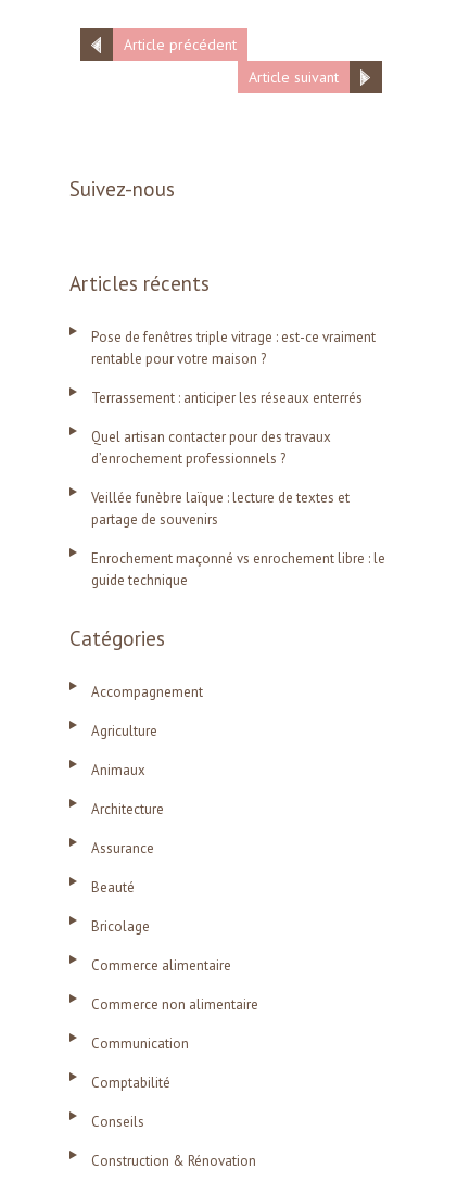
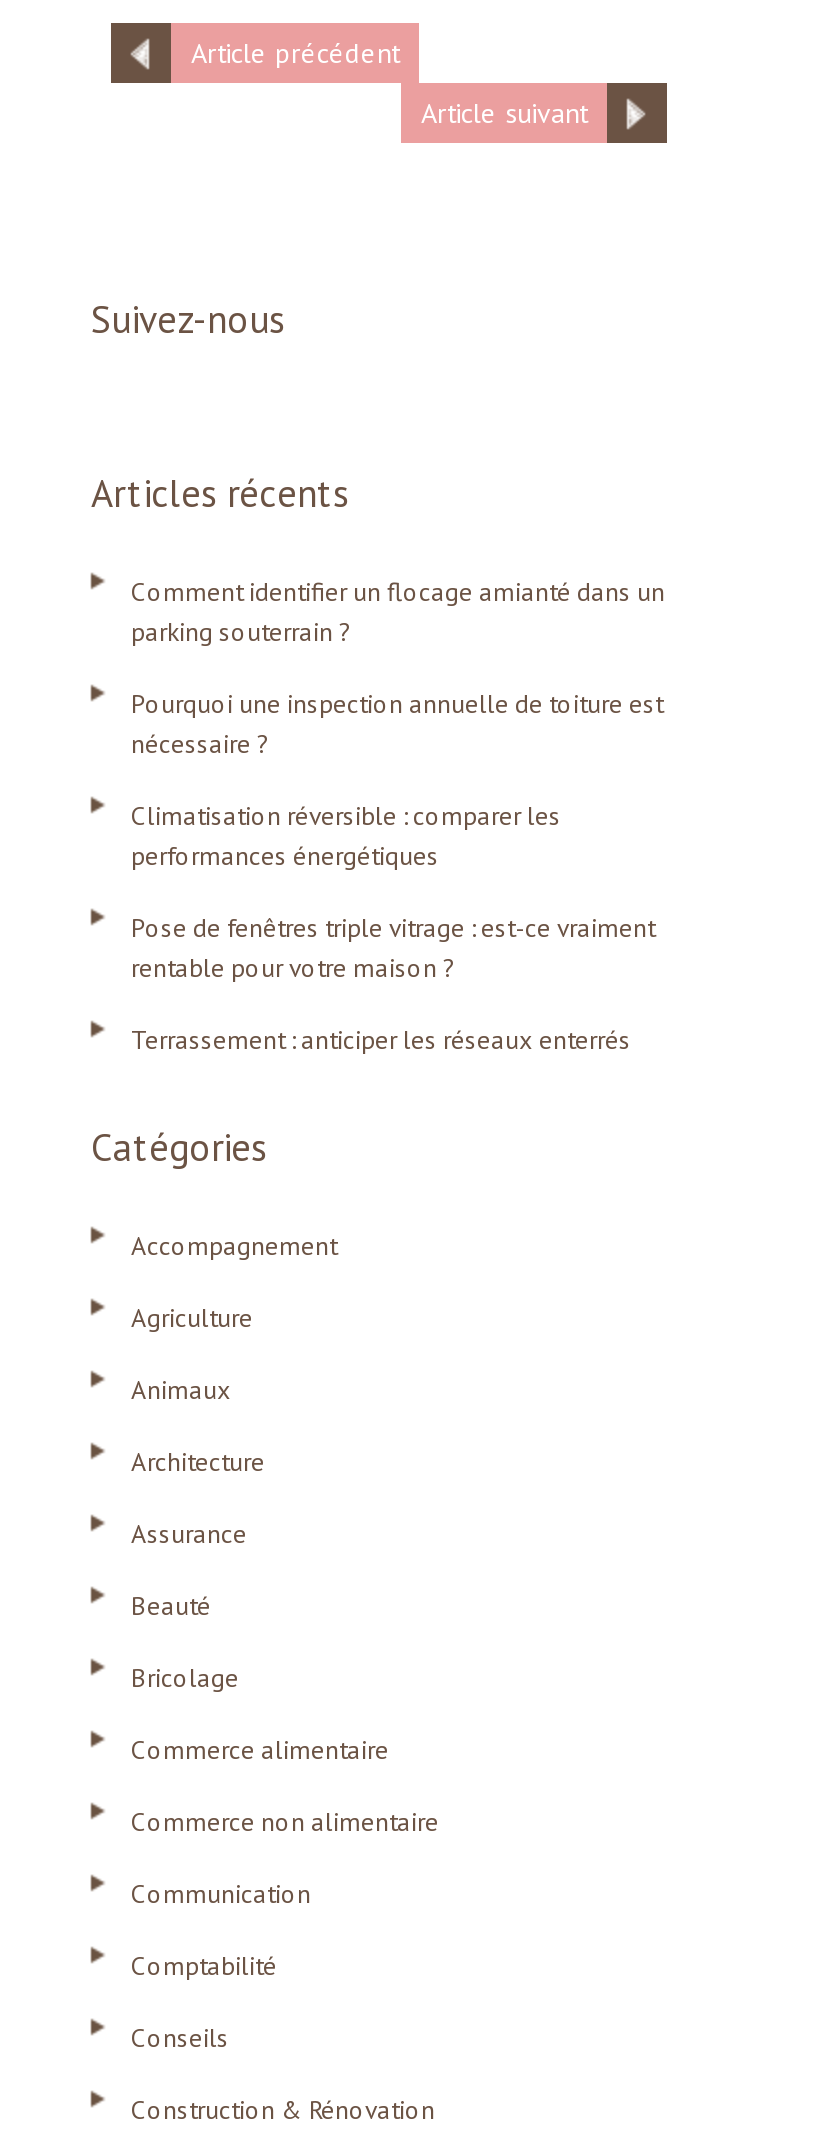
+ Comment identifier un flocage amianté dans un
+ parking souterrain ?
+ Pourquoi une inspection annuelle de toiture est
+ nécessaire ?
+ Climatisation réversible : comparer les
+ performances énergétiques

moved down: Pose de fenêtres triple vitrage : est-ce vraiment | rentable pour votre maison ? | Terrassement : anticiper les réseaux enterrés

- Quel artisan contacter pour des travaux
- d’enrochement professionnels ?
- Veillée funèbre laïque : lecture de textes et
- partage de souvenirs
- Enrochement maçonné vs enrochement libre : le
- guide technique
